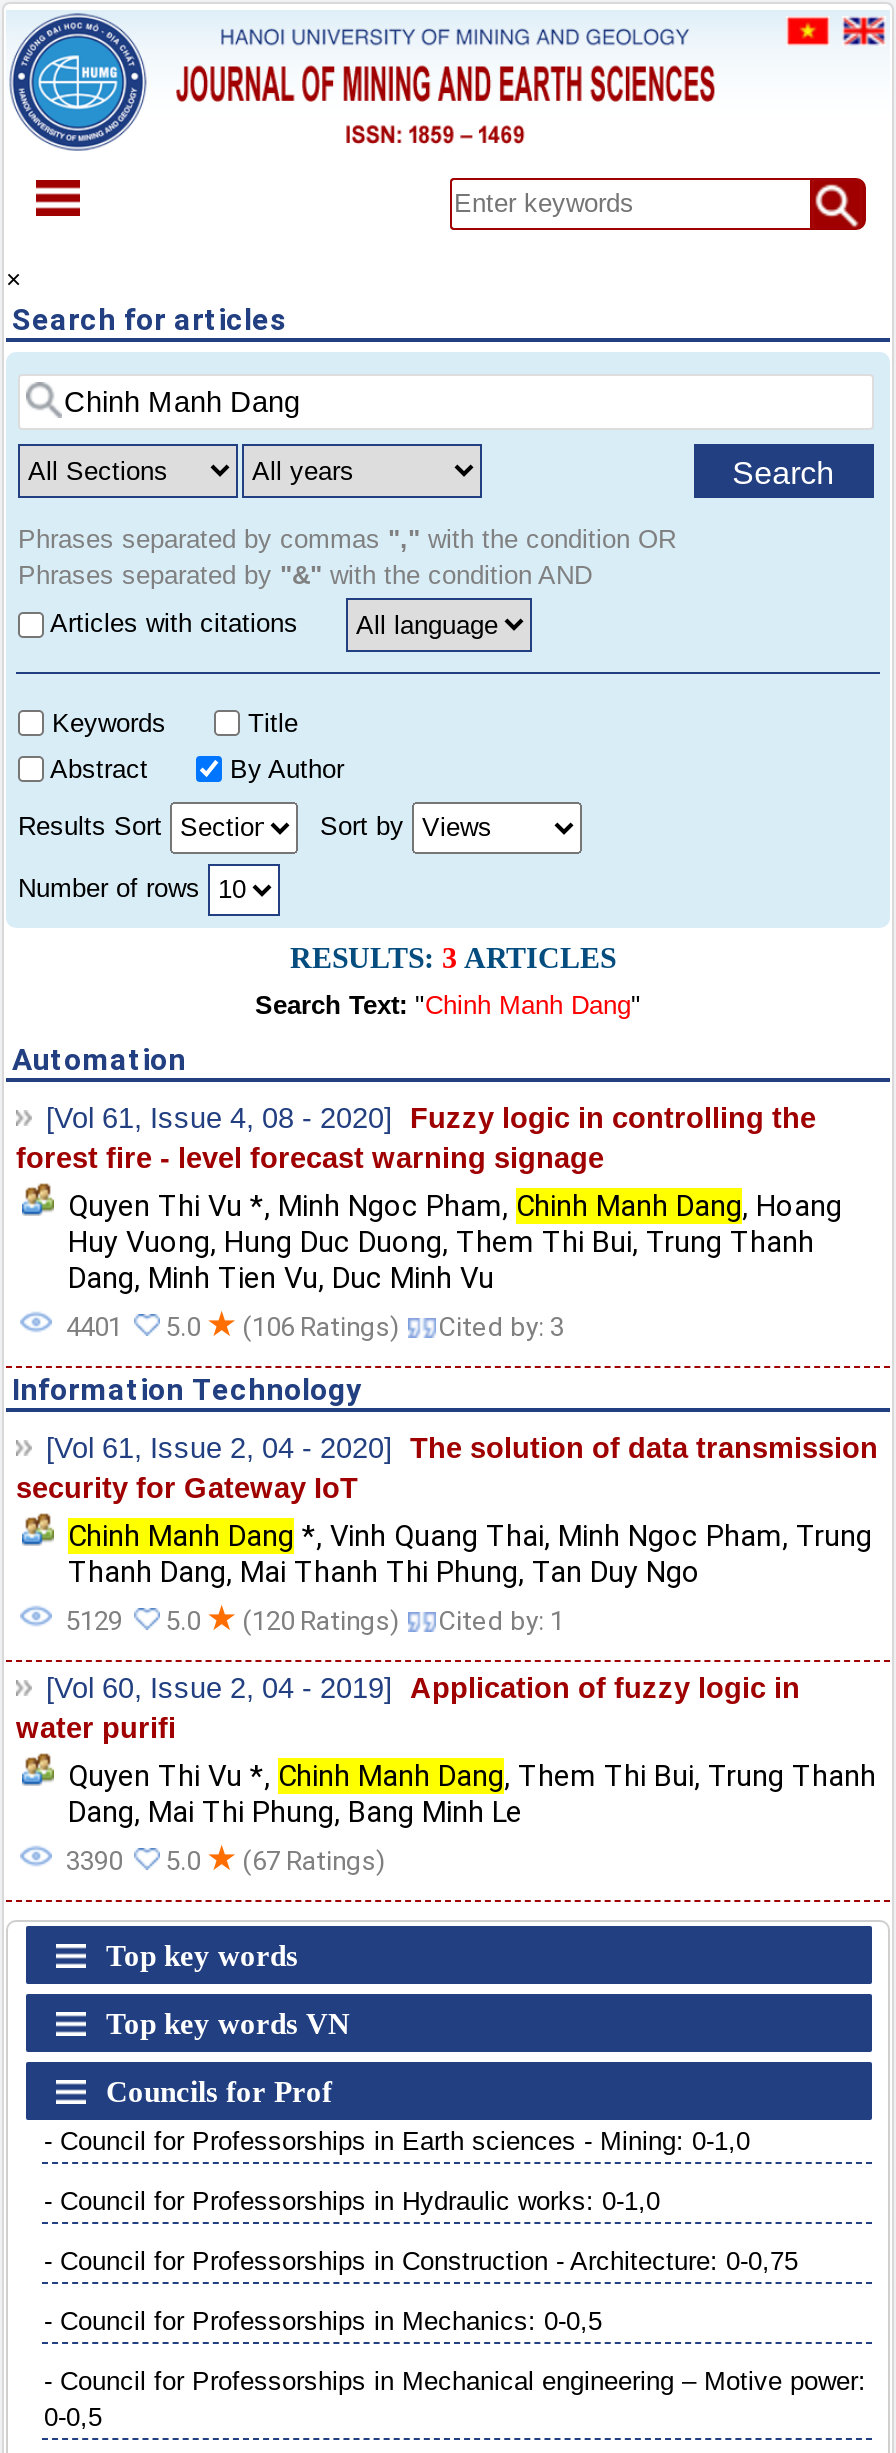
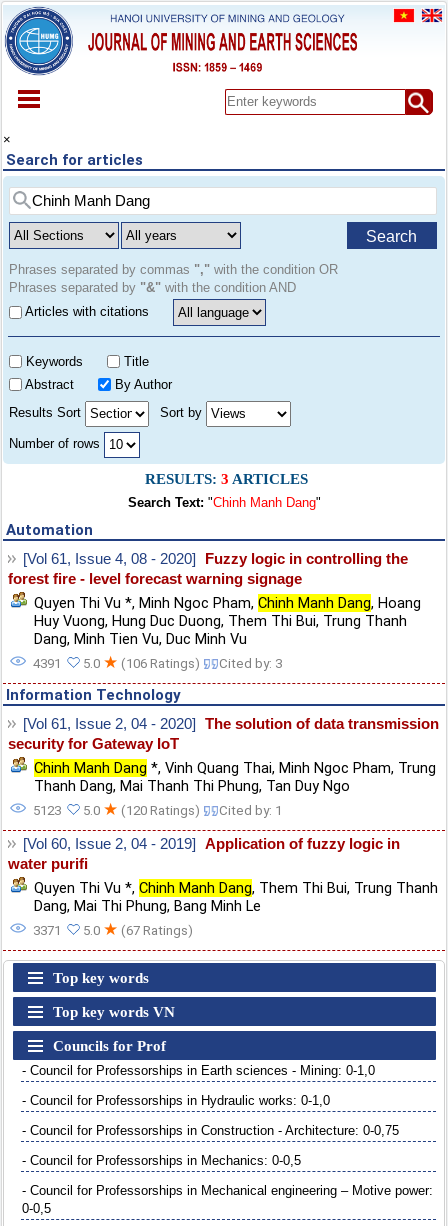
- 4401
+ 4391

- 5129
+ 5123

- 3390
+ 3371
